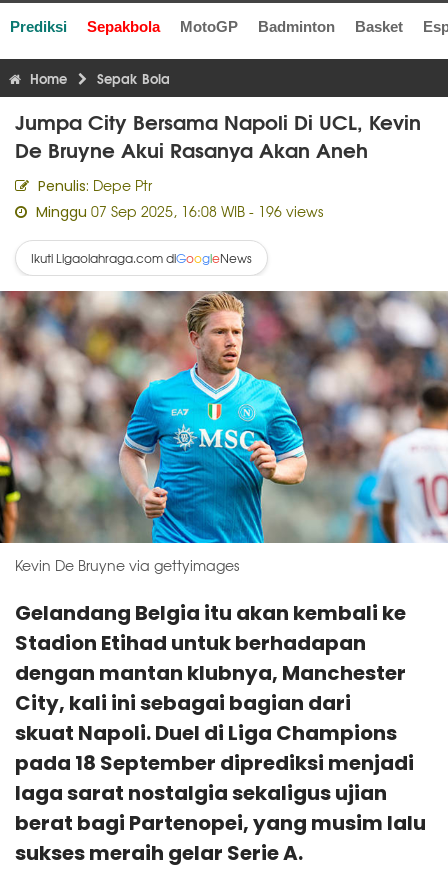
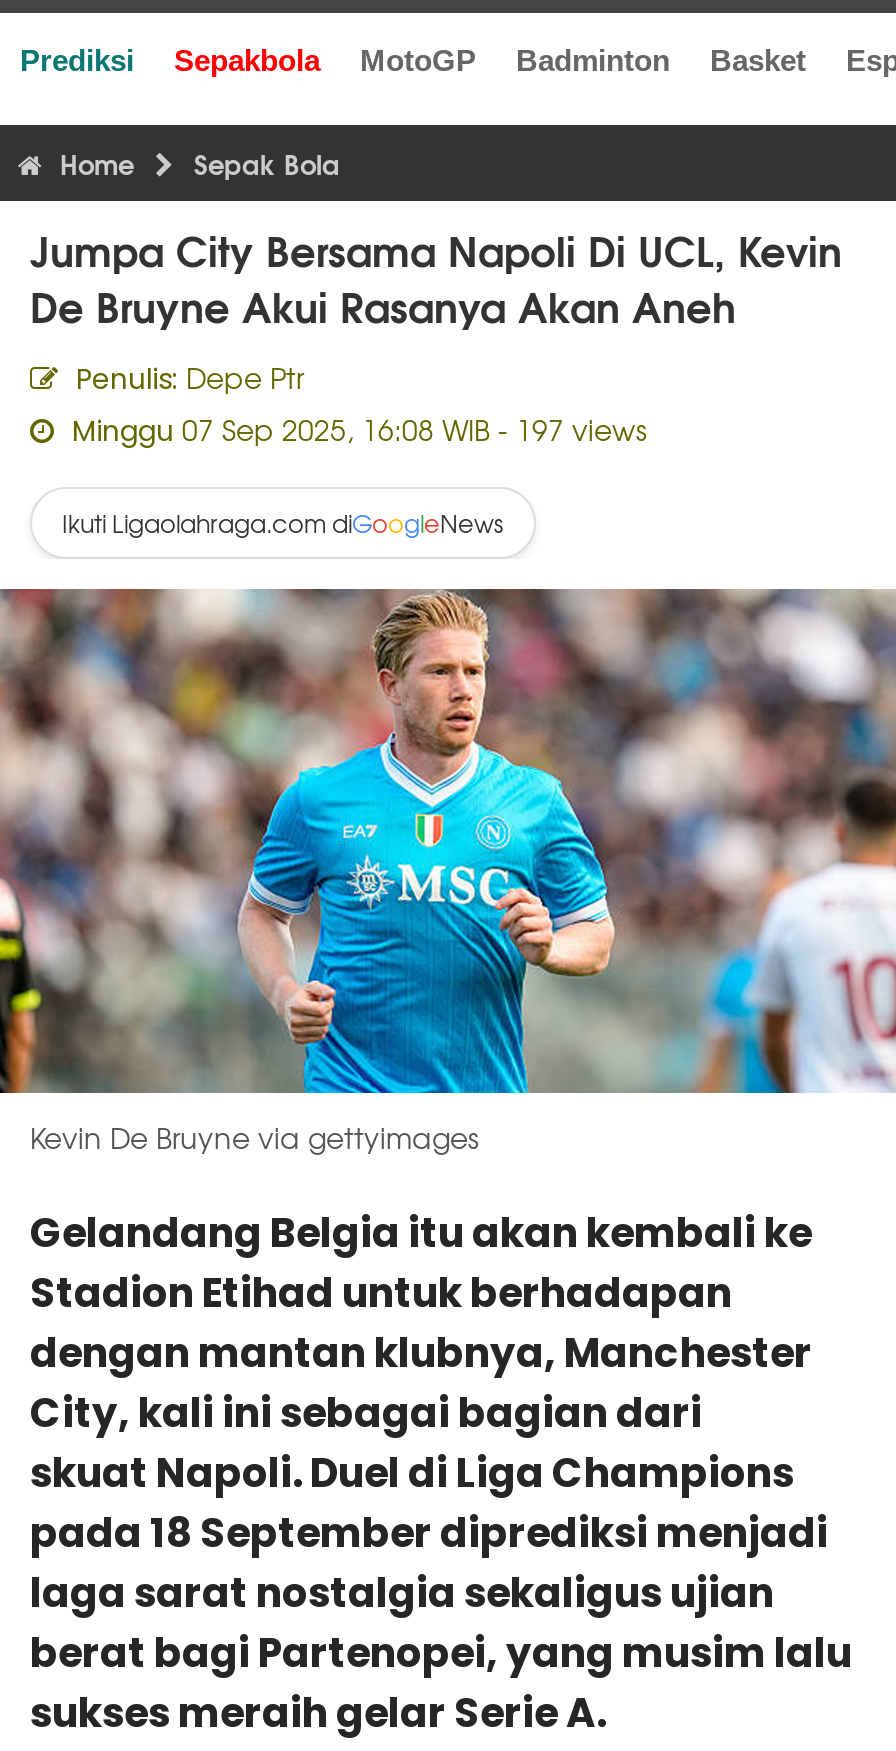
- Minggu 07 Sep 2025, 16:08 WIB - 196 views
+ Minggu 07 Sep 2025, 16:08 WIB - 197 views
